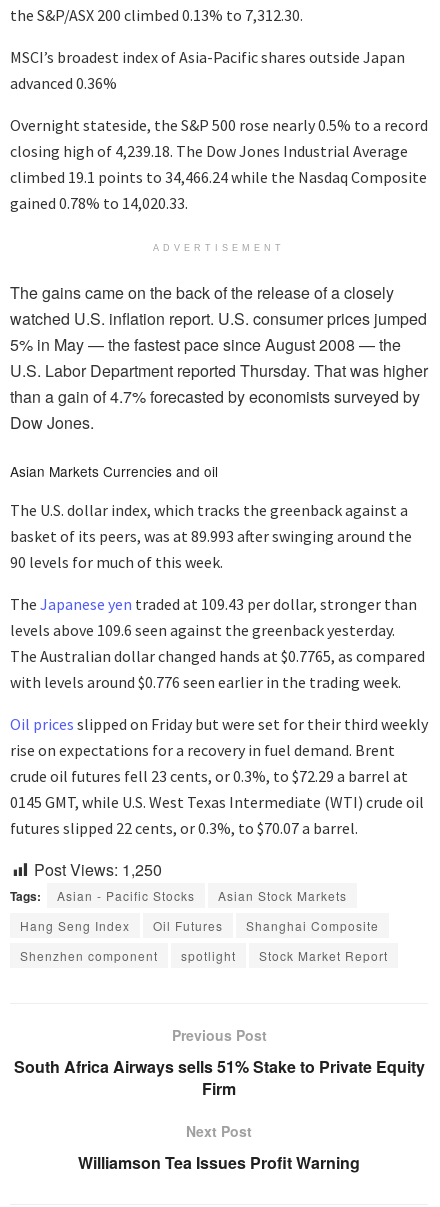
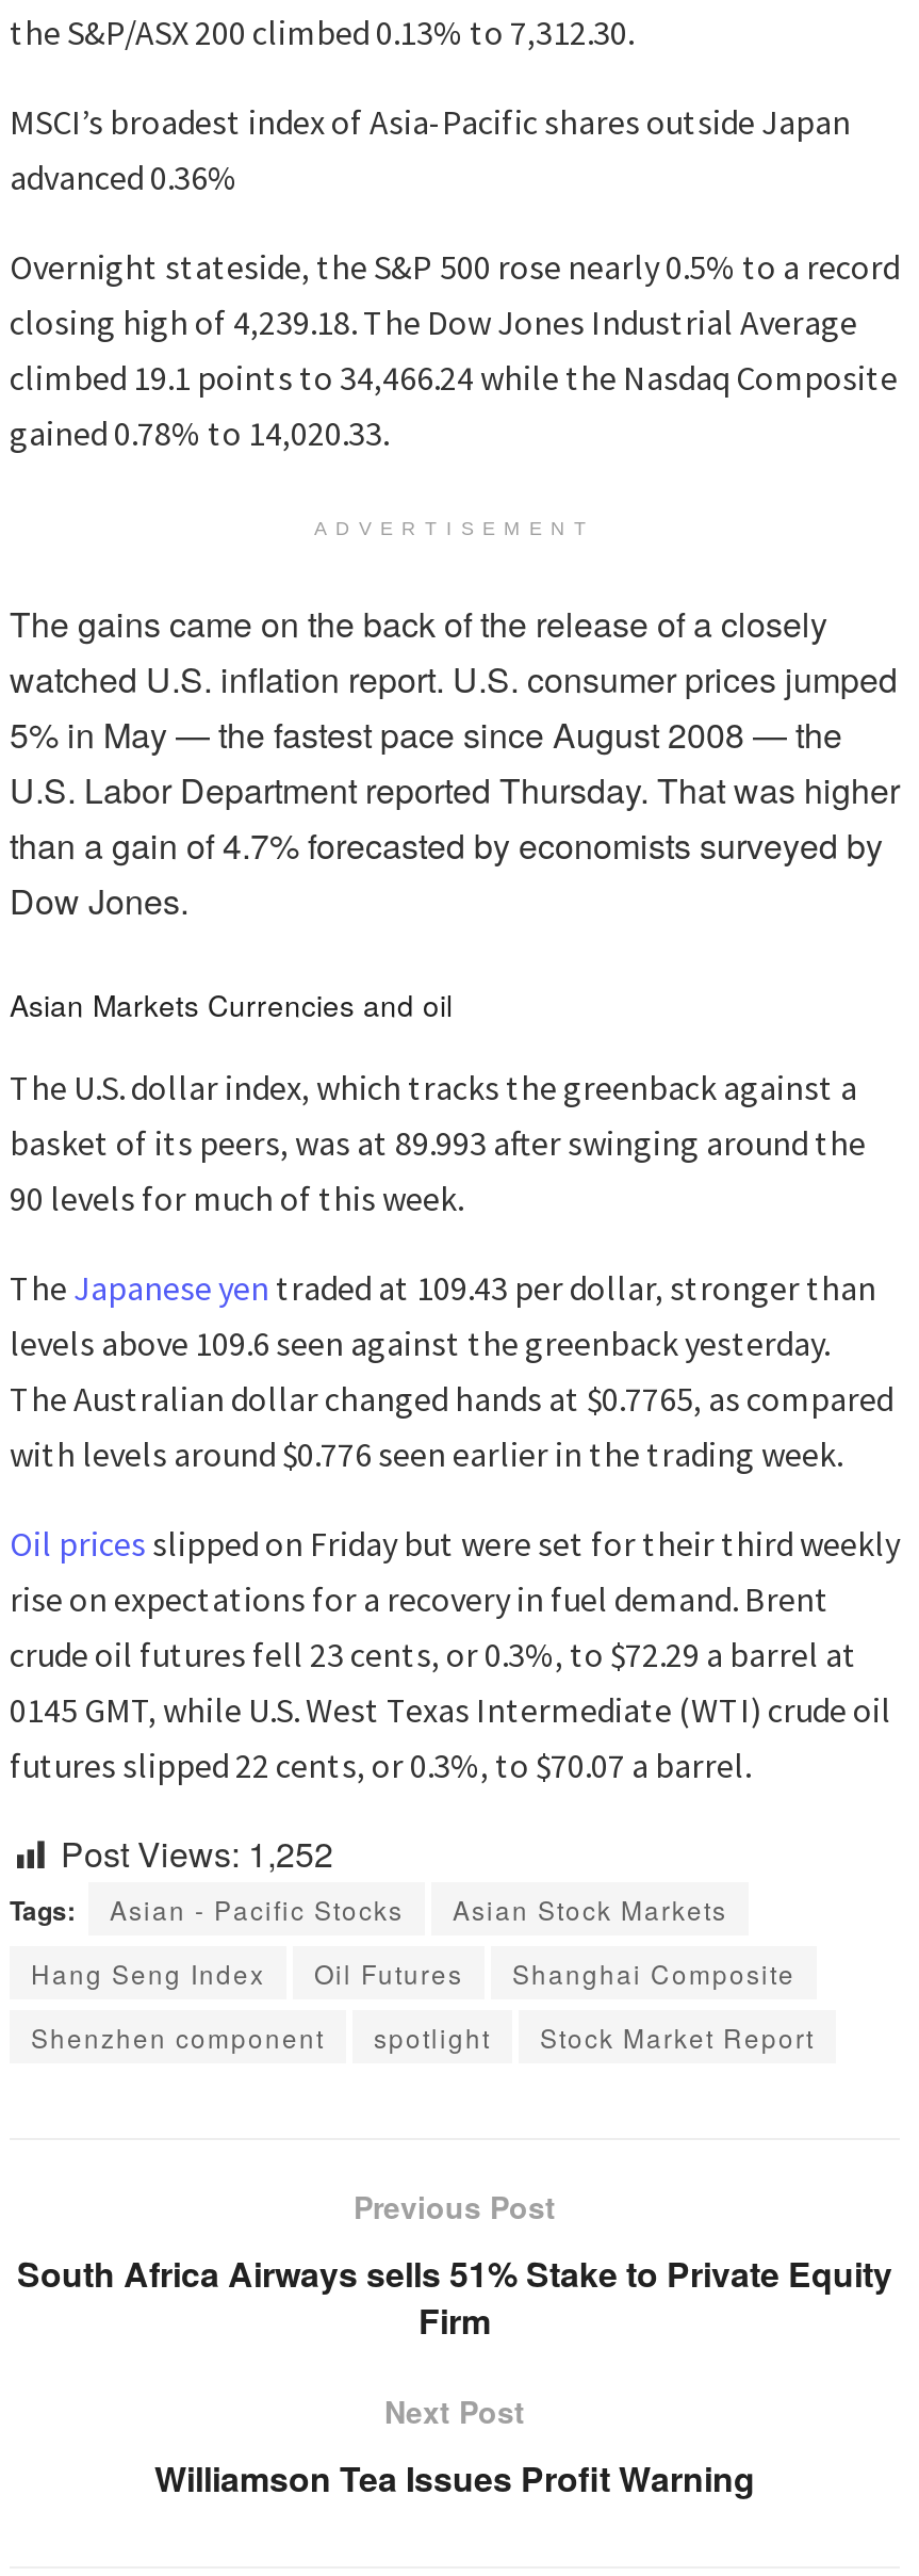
- Post Views: 1,250
+ Post Views: 1,252
